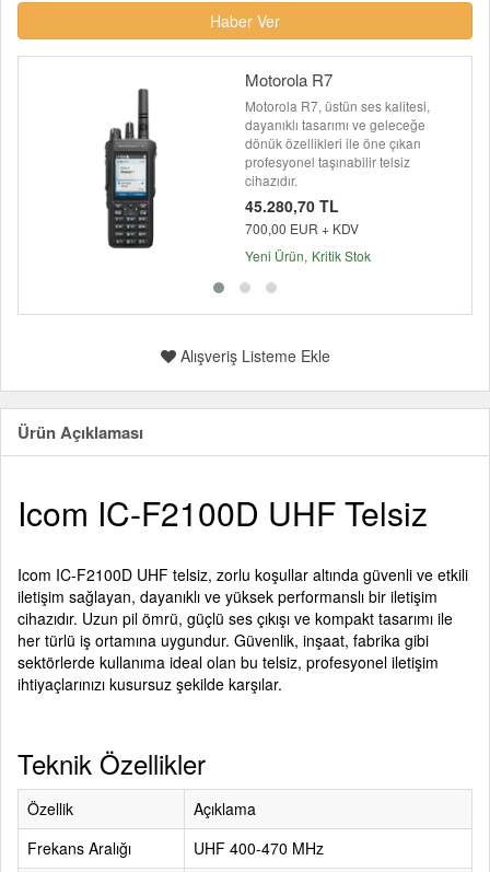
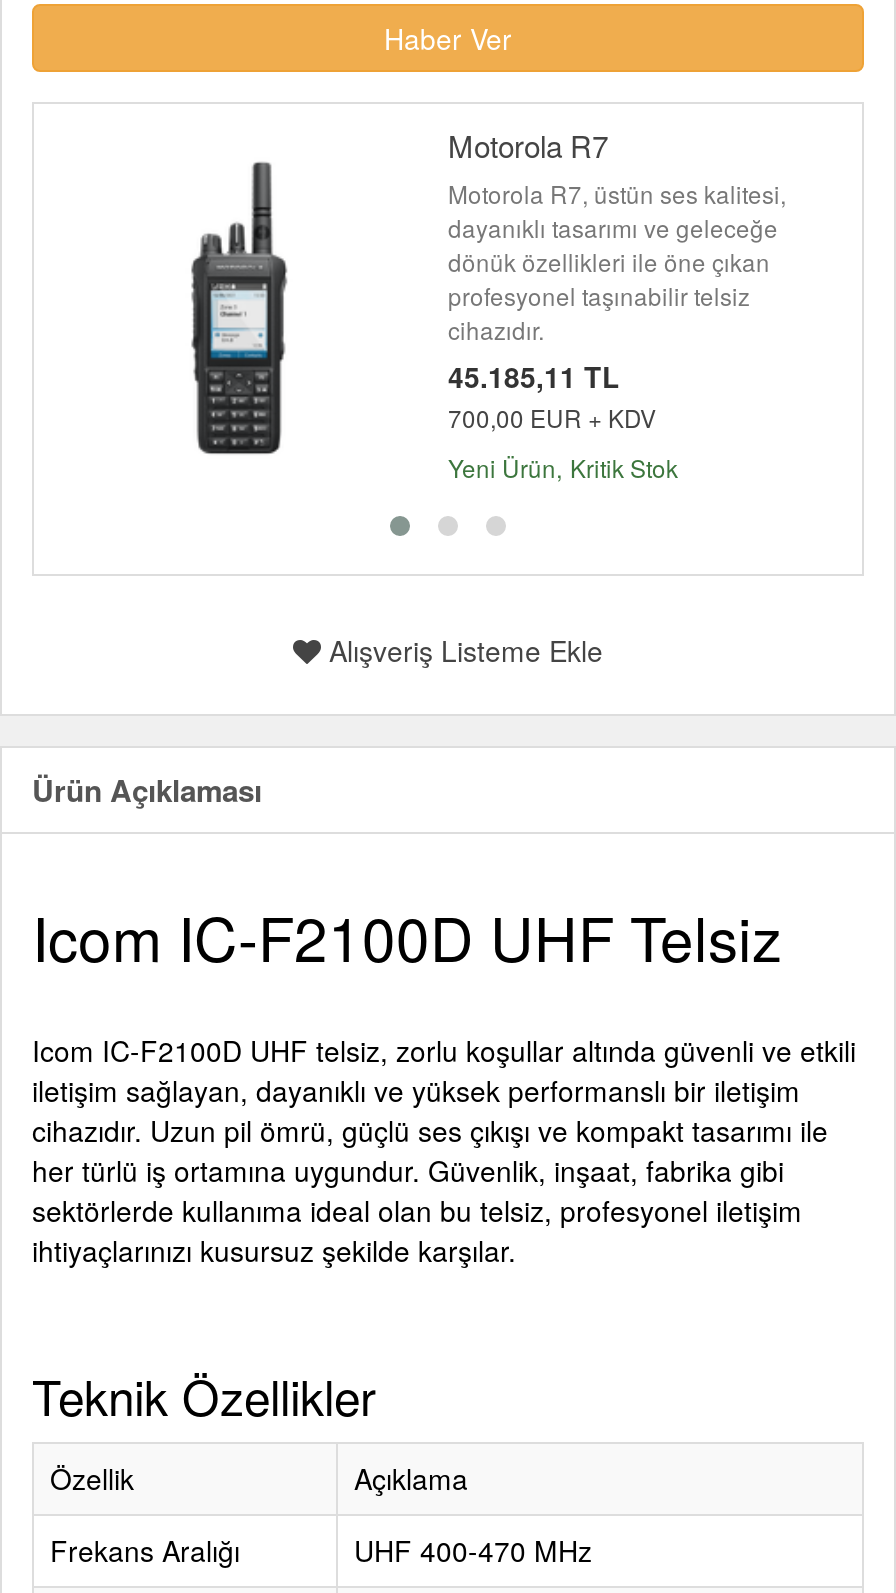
- 45.280,70 TL
+ 45.185,11 TL
